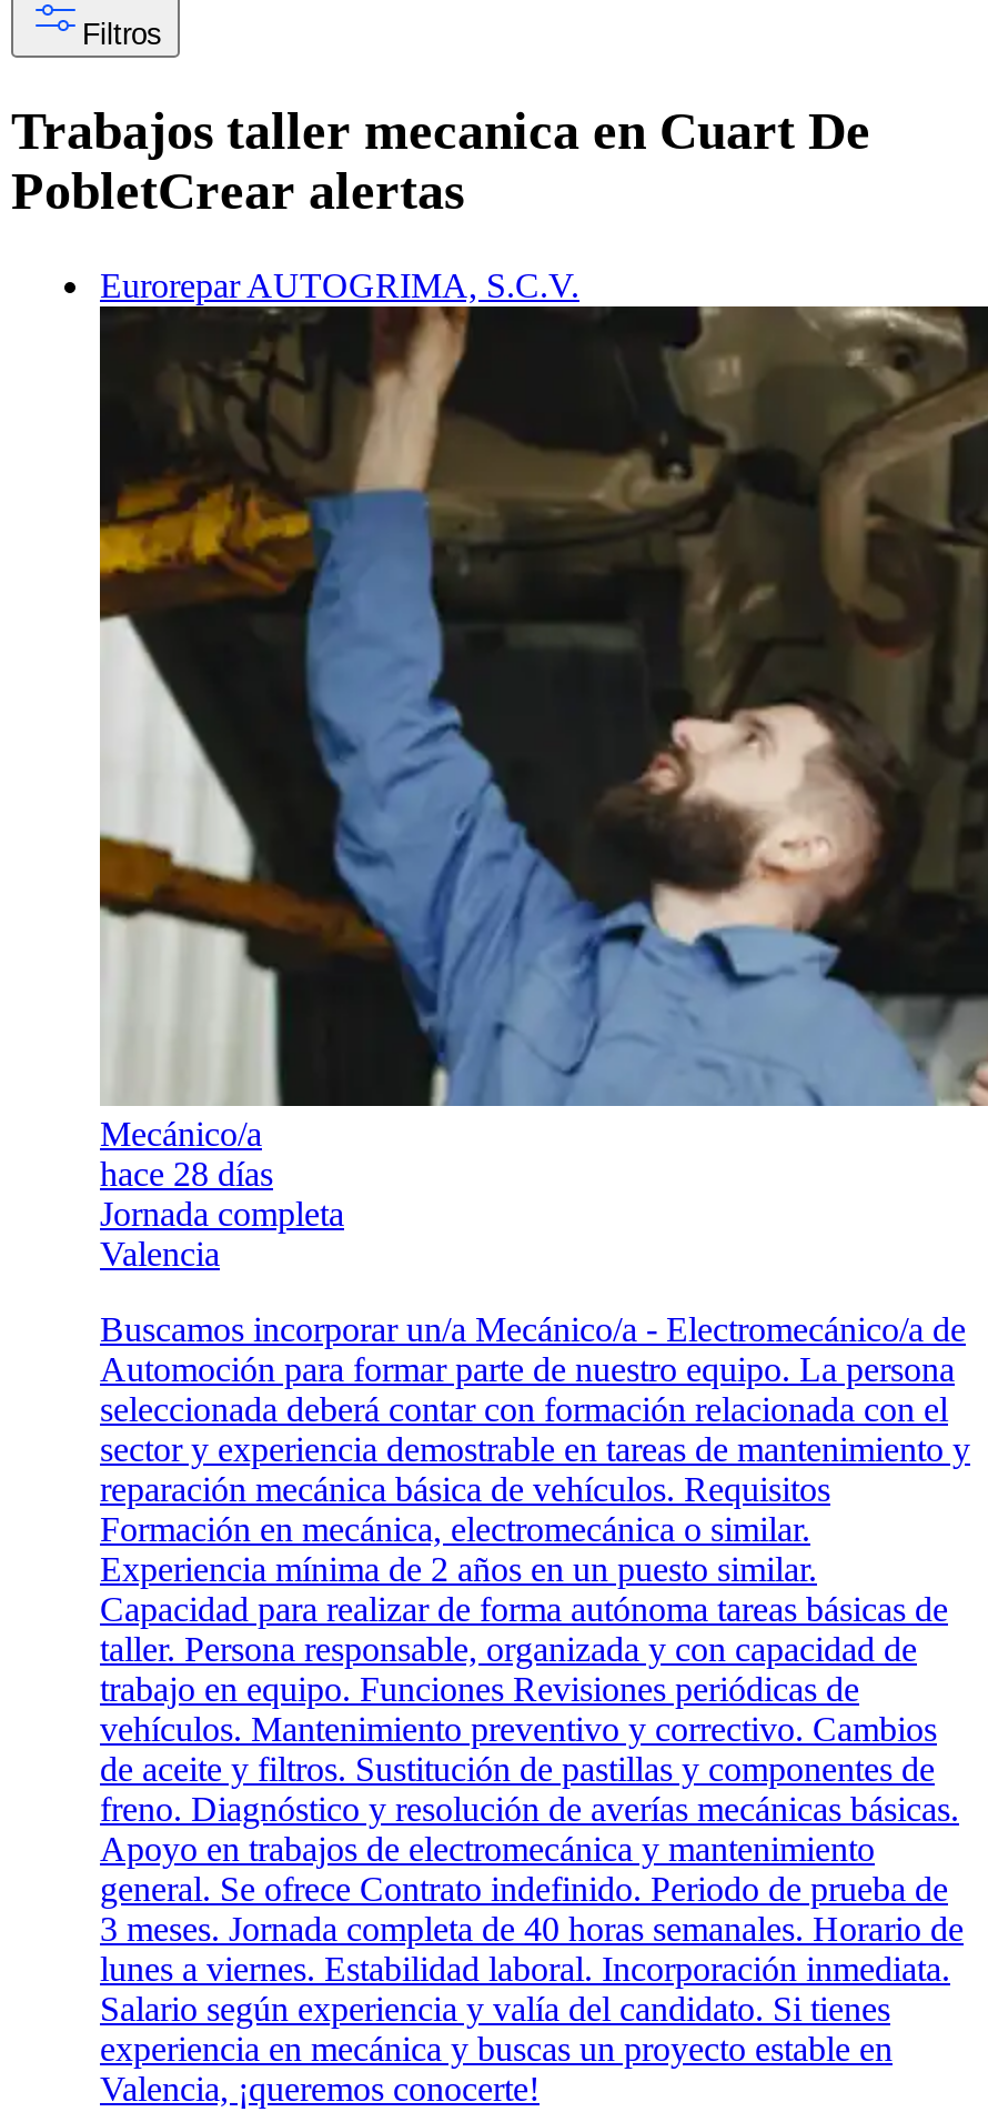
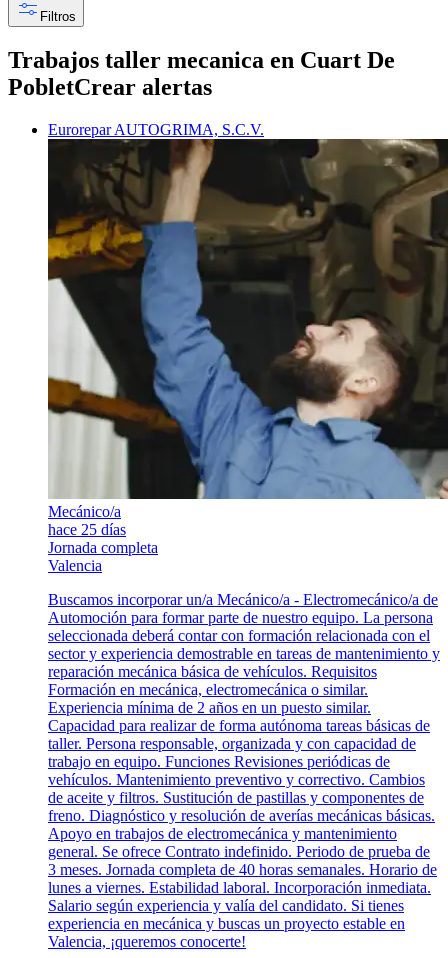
- hace 28 días
+ hace 25 días
